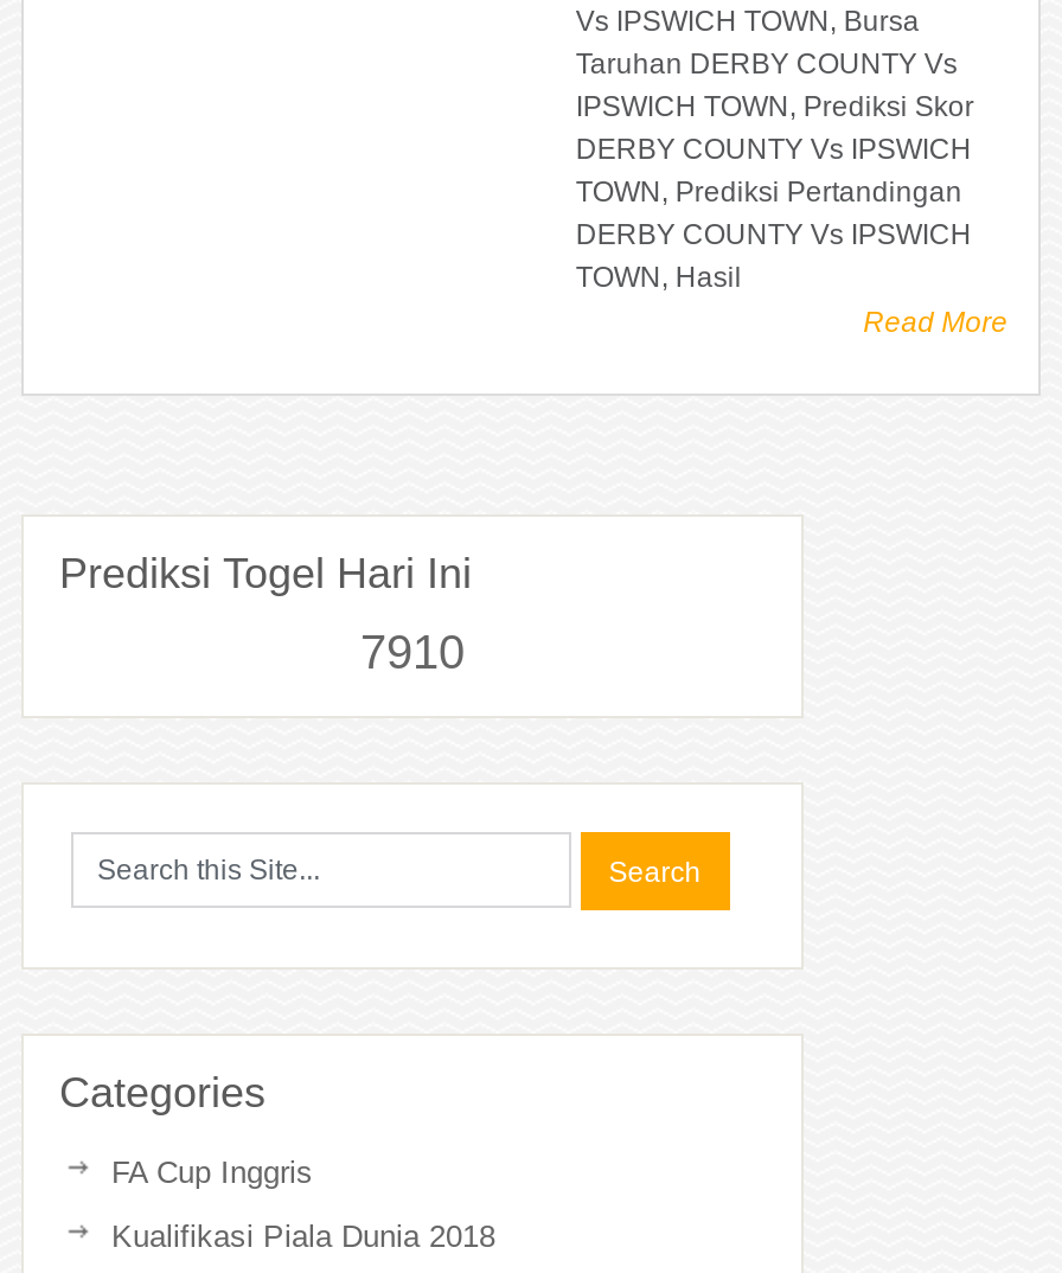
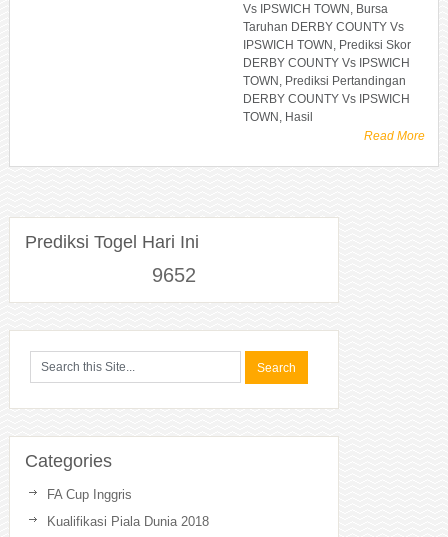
- 7910
+ 9652
